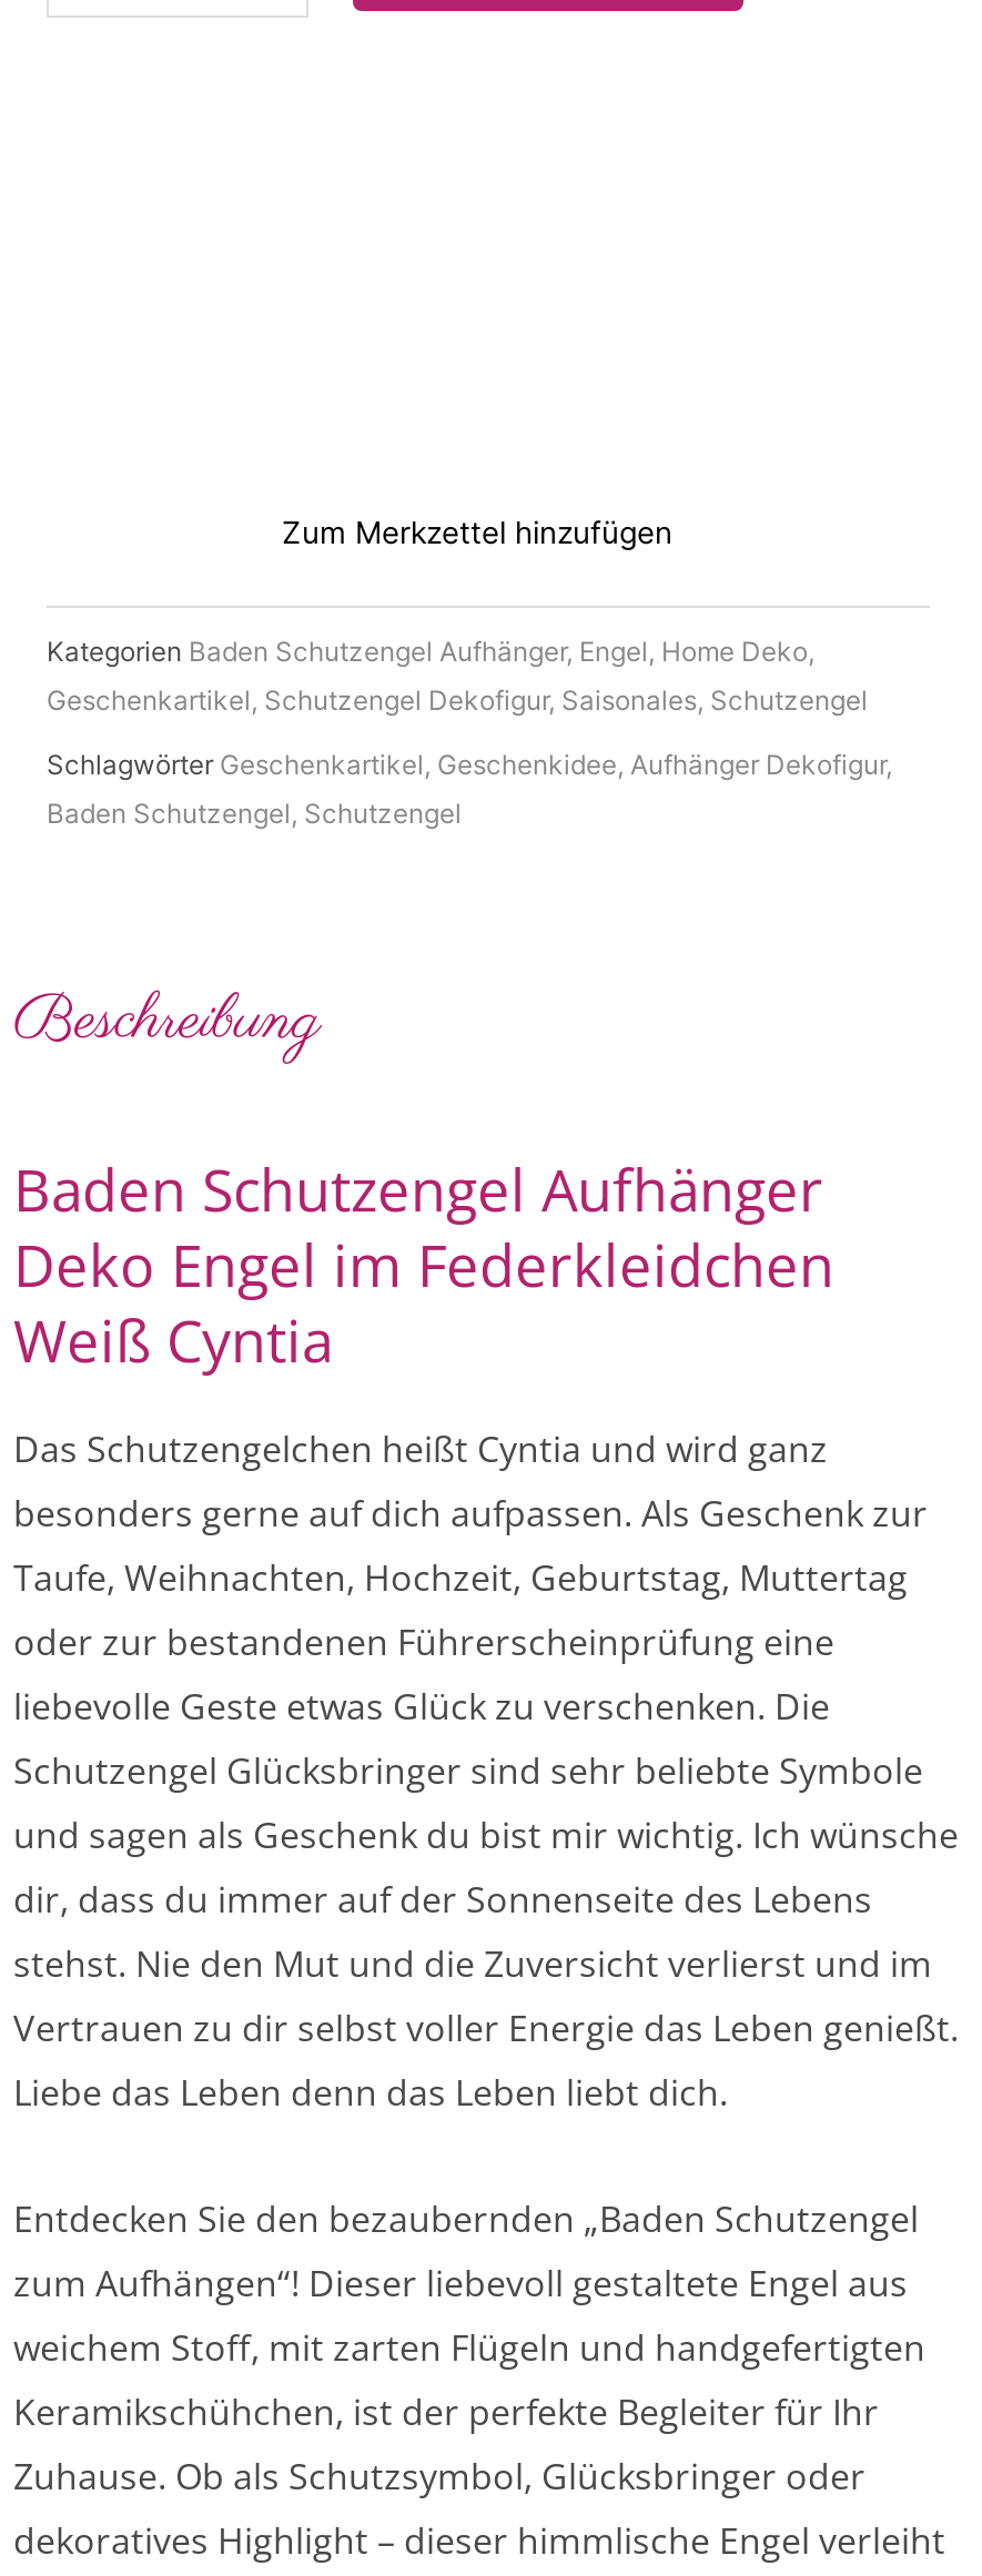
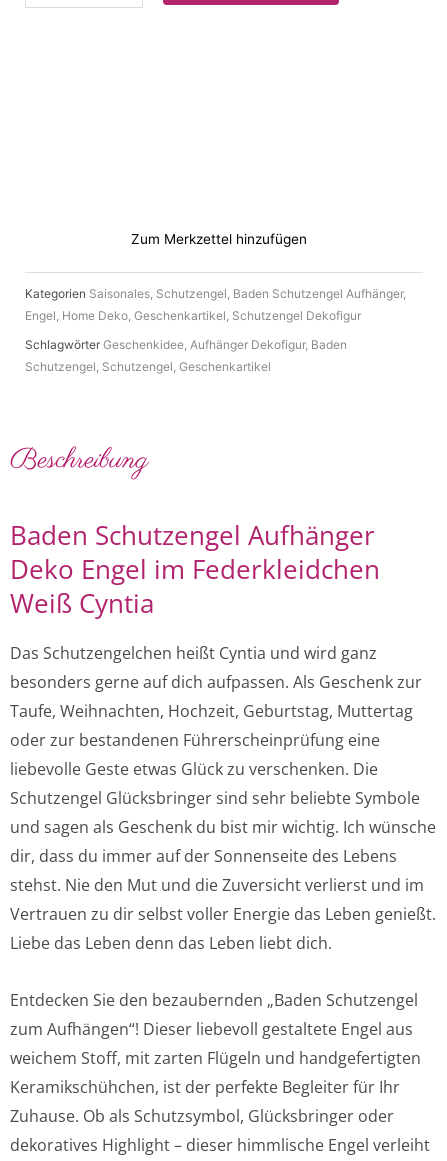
- Kategorien Baden Schutzengel Aufhänger, Engel, Home Deko,
+ Kategorien Saisonales, Schutzengel, Baden Schutzengel Aufhänger,

- Geschenkartikel, Schutzengel Dekofigur, Saisonales, Schutzengel
+ Engel, Home Deko, Geschenkartikel, Schutzengel Dekofigur

- Schlagwörter Geschenkartikel, Geschenkidee, Aufhänger Dekofigur,
+ Schlagwörter Geschenkidee, Aufhänger Dekofigur, Baden

- Baden Schutzengel, Schutzengel
+ Schutzengel, Schutzengel, Geschenkartikel
